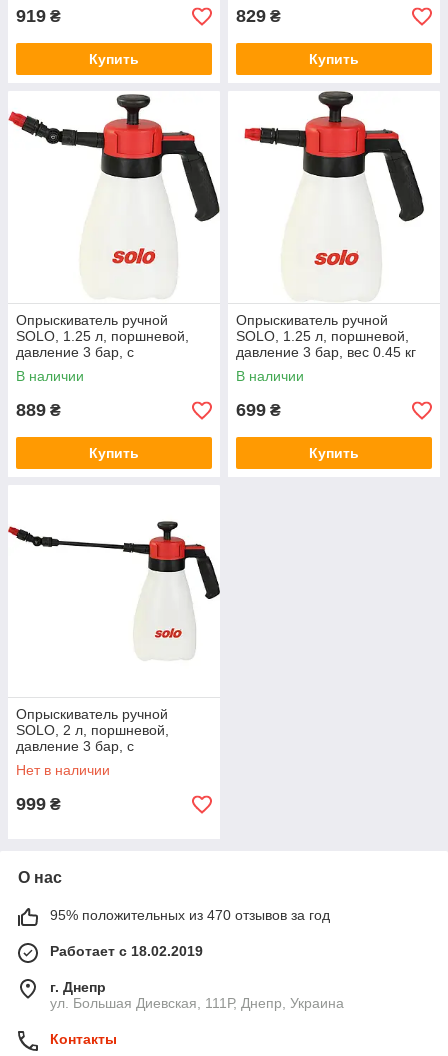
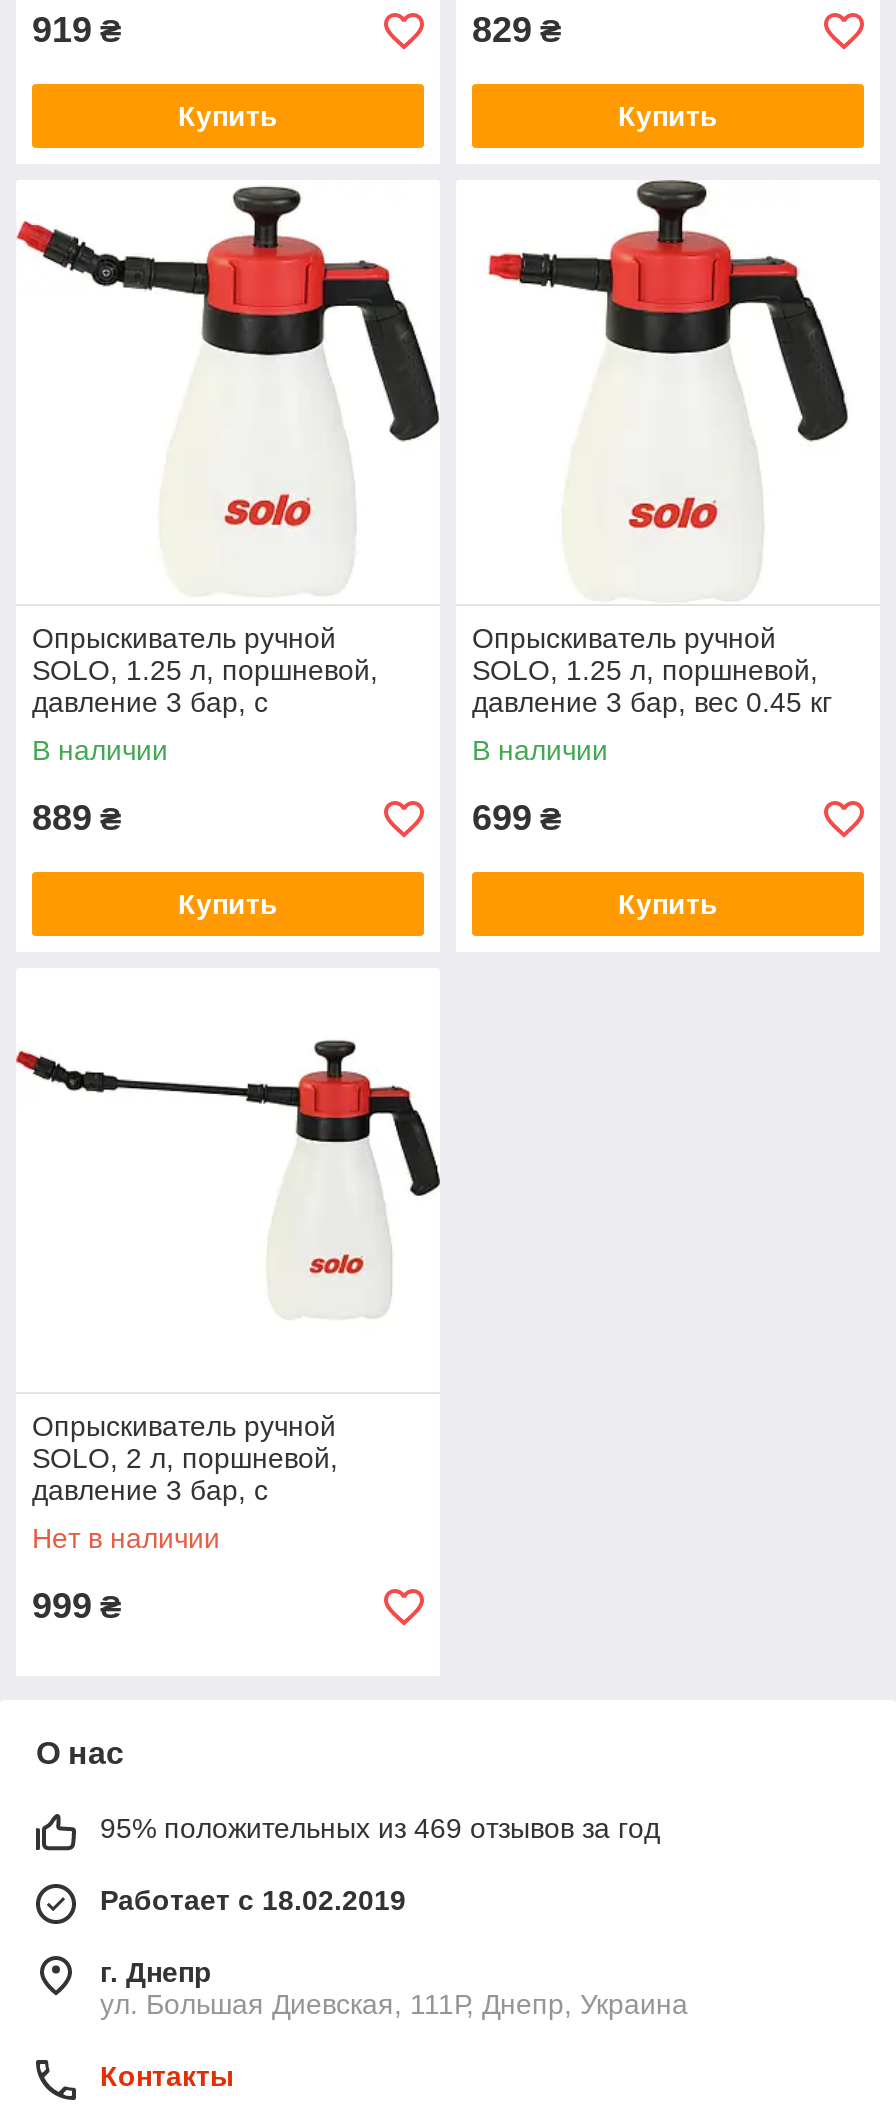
- 95% положительных из 470 отзывов за год
+ 95% положительных из 469 отзывов за год
